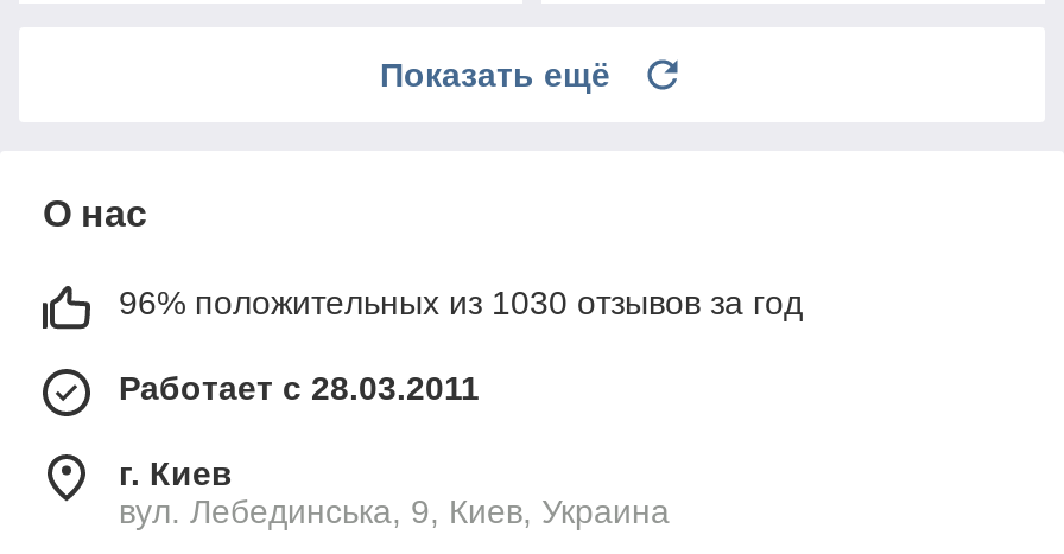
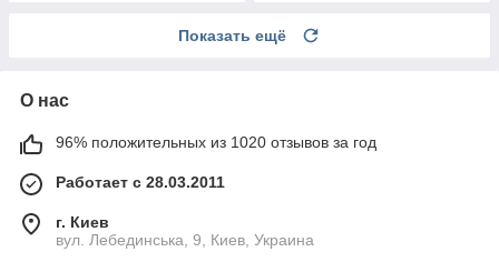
- 96% положительных из 1030 отзывов за год
+ 96% положительных из 1020 отзывов за год
